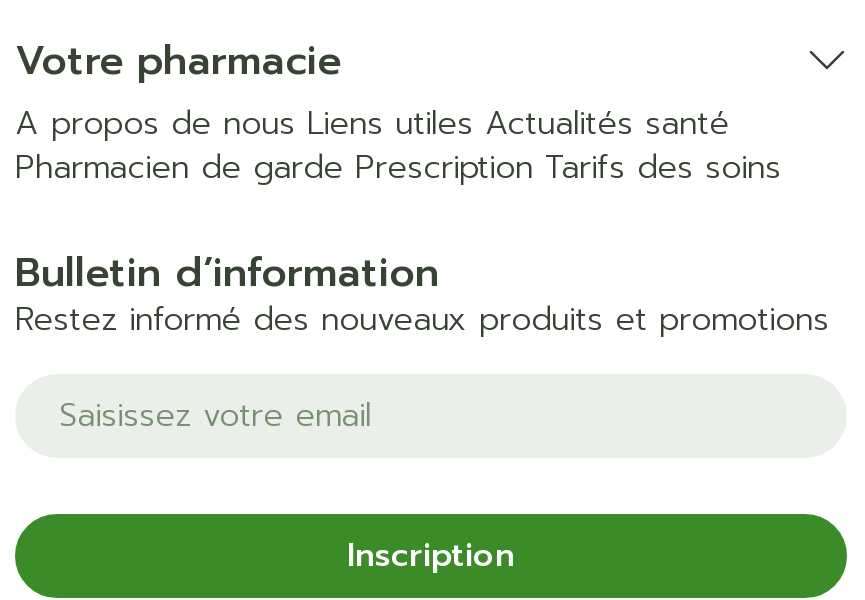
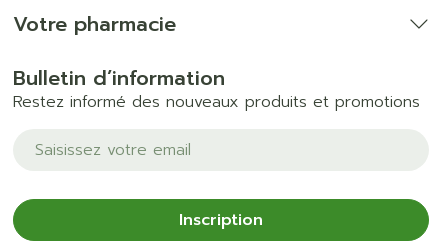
- A propos de nous Liens utiles Actualités santé
- Pharmacien de garde Prescription Tarifs des soins
